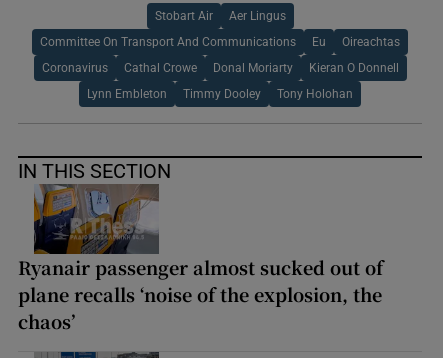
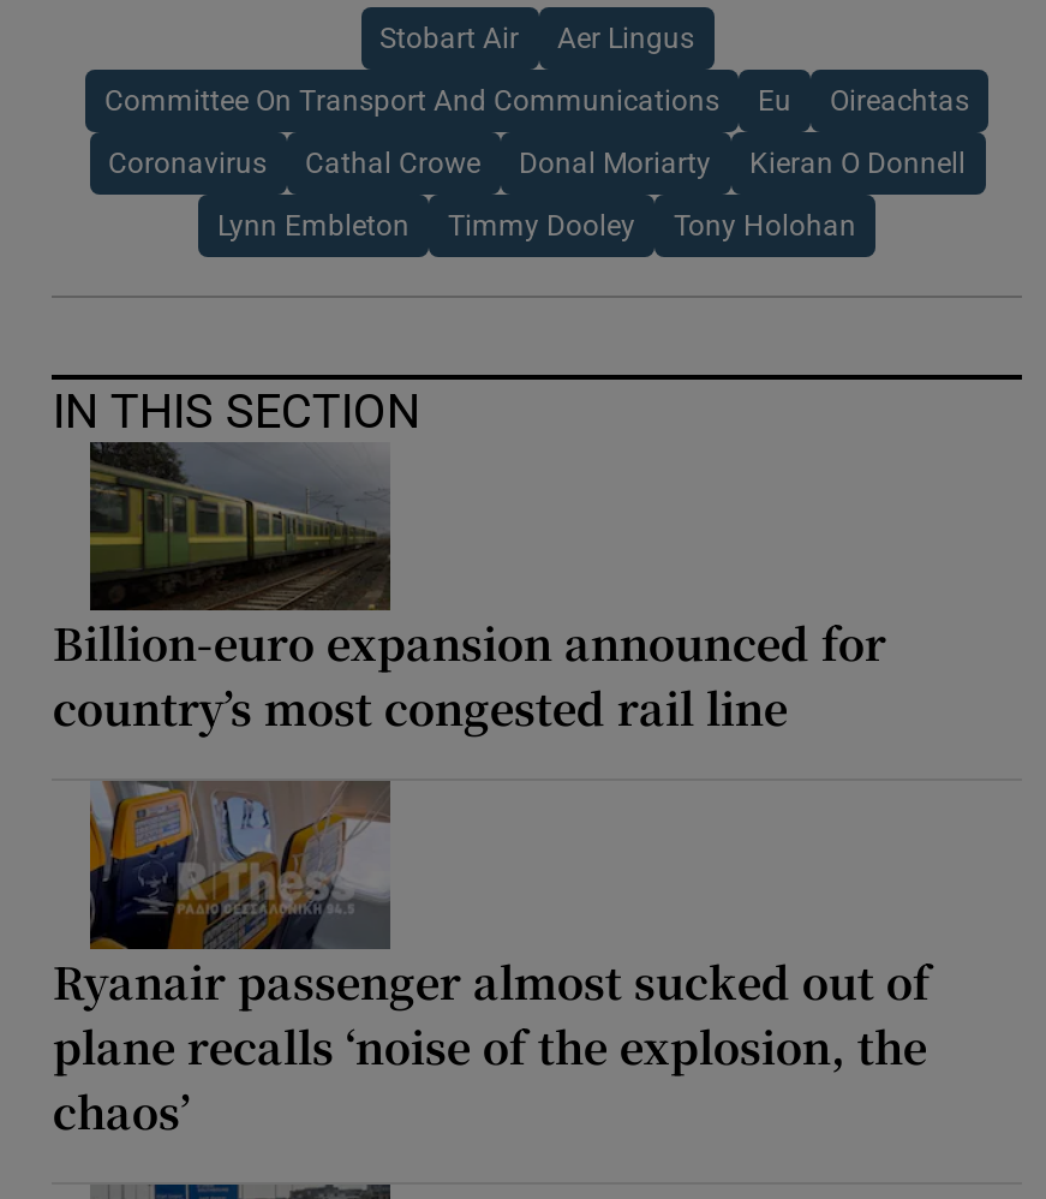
+ [image]
+ Billion-euro expansion announced for
+ country’s most congested rail line
